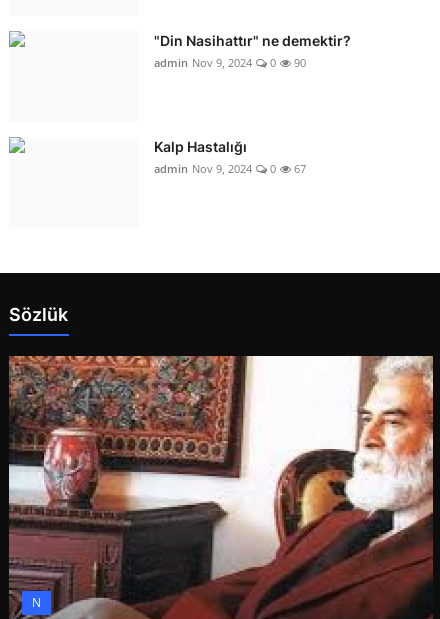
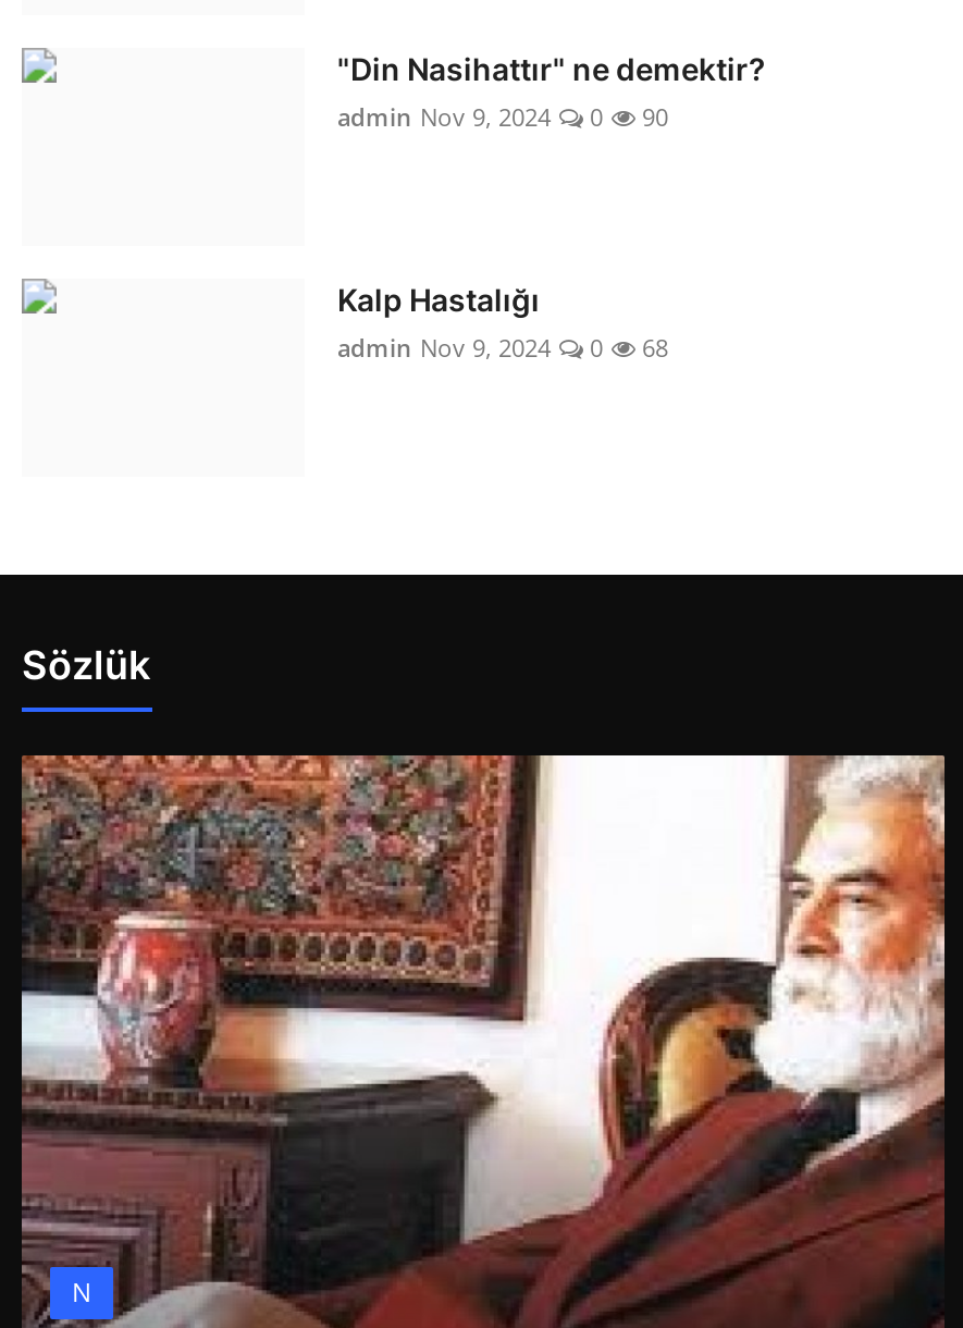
- admin Nov 9, 2024 0 67
+ admin Nov 9, 2024 0 68
